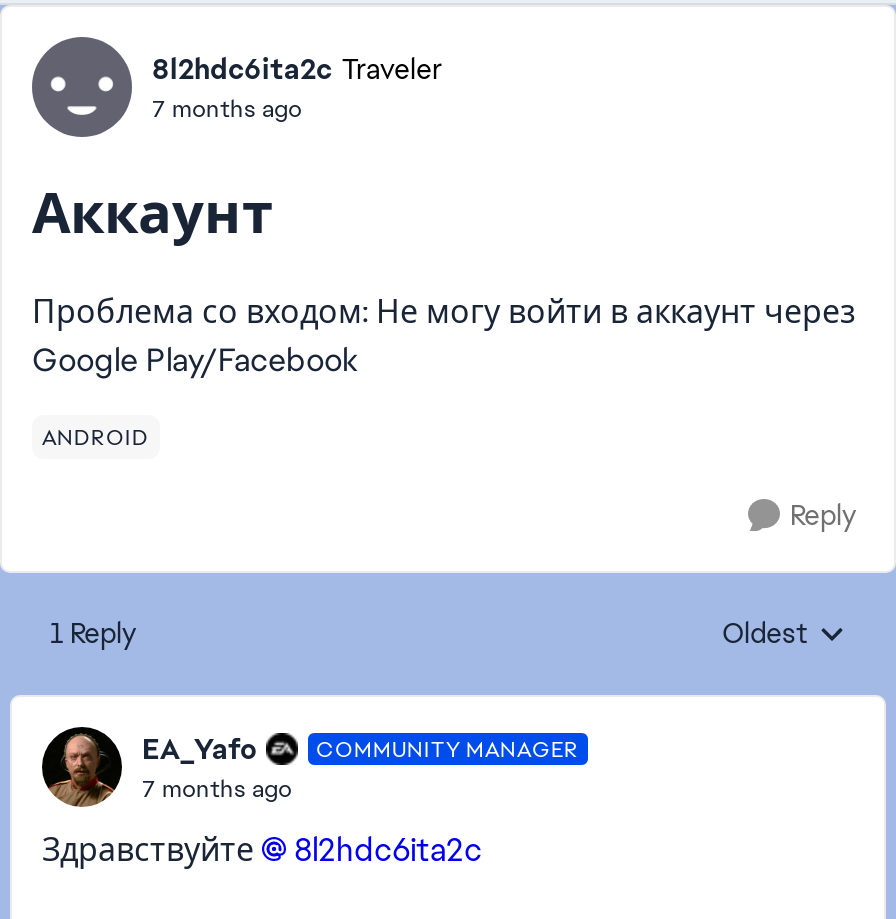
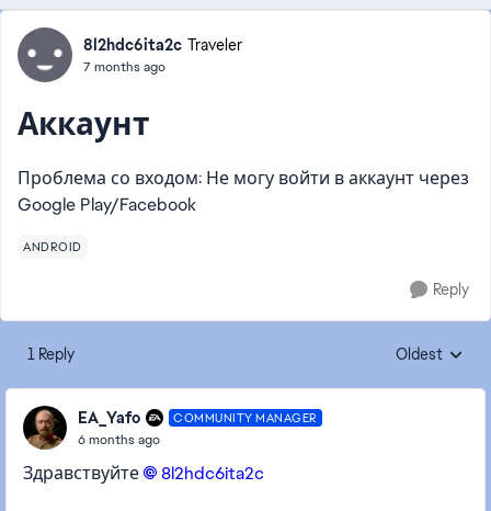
- 7 months ago
+ 6 months ago
